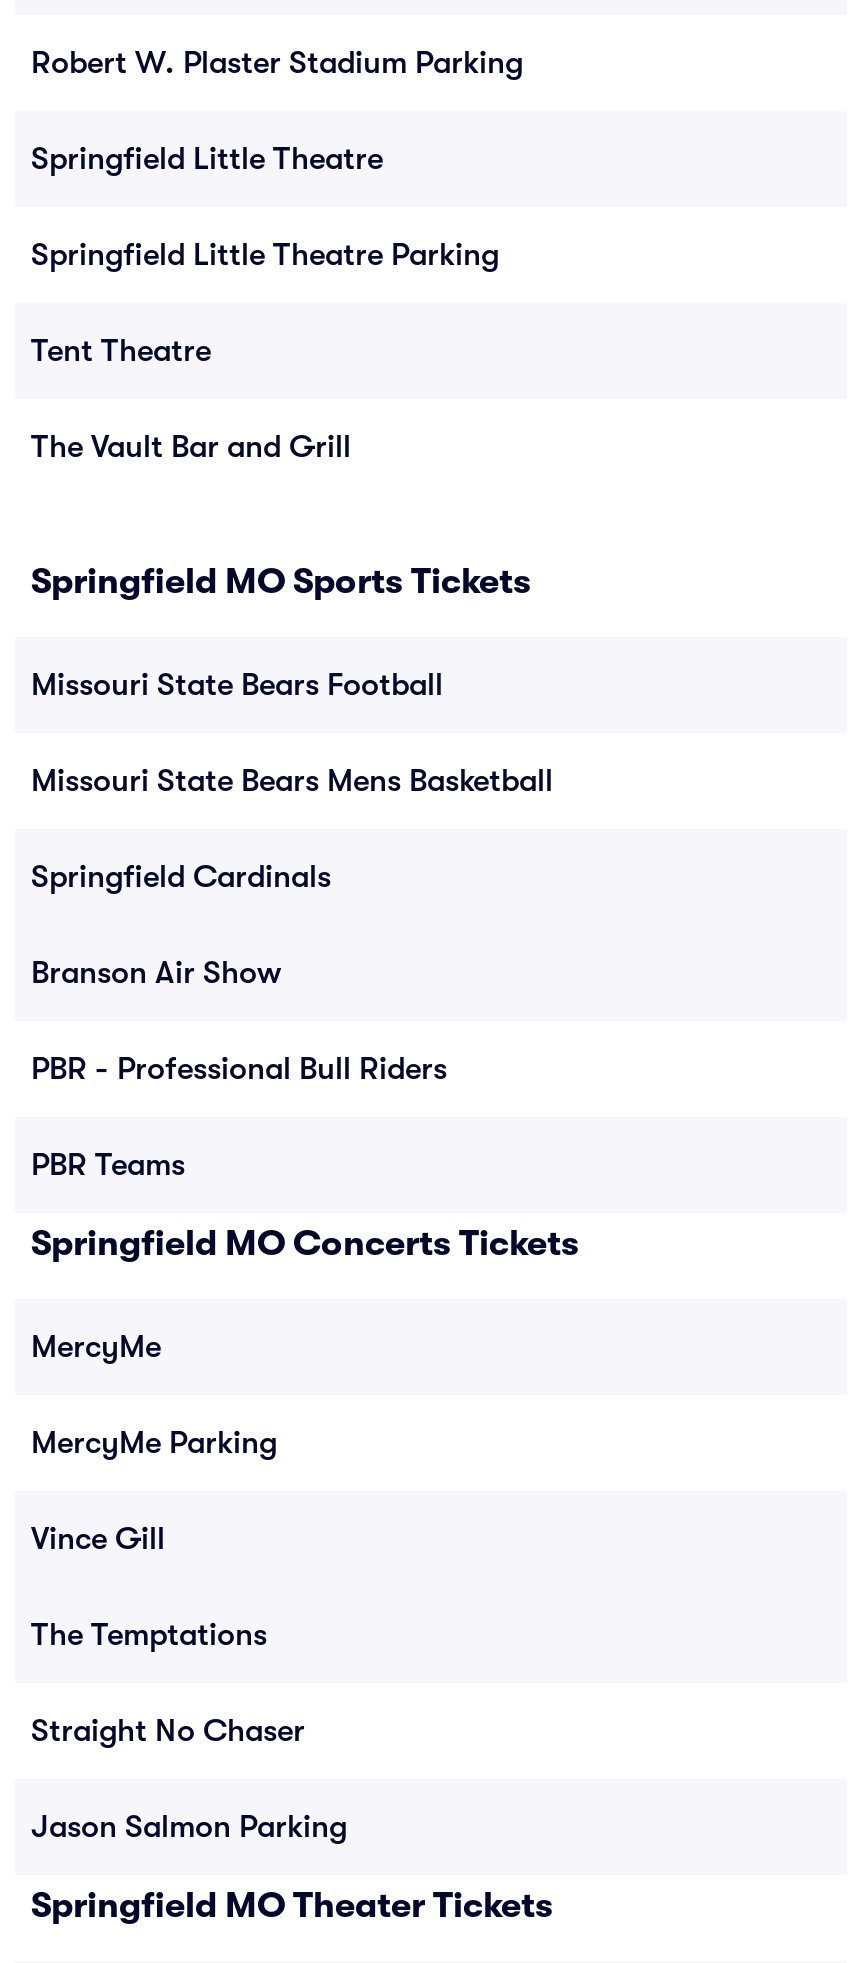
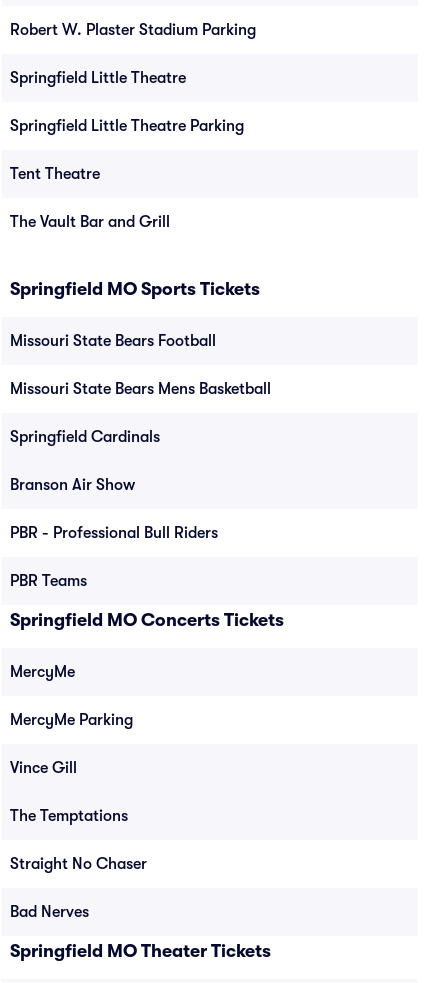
- Jason Salmon Parking
+ Bad Nerves
